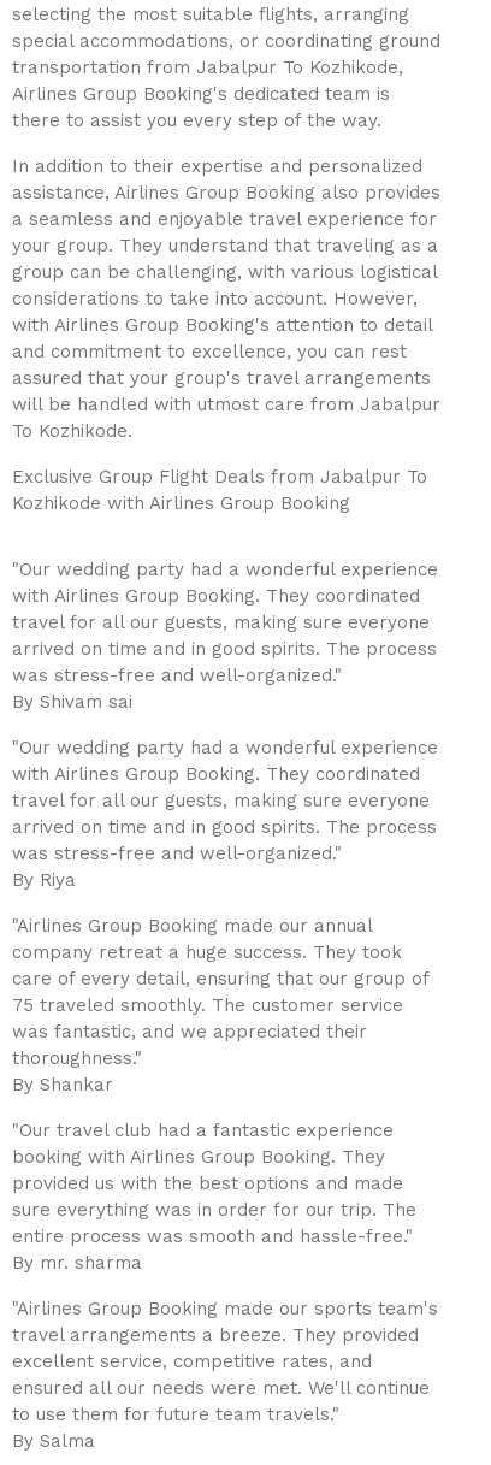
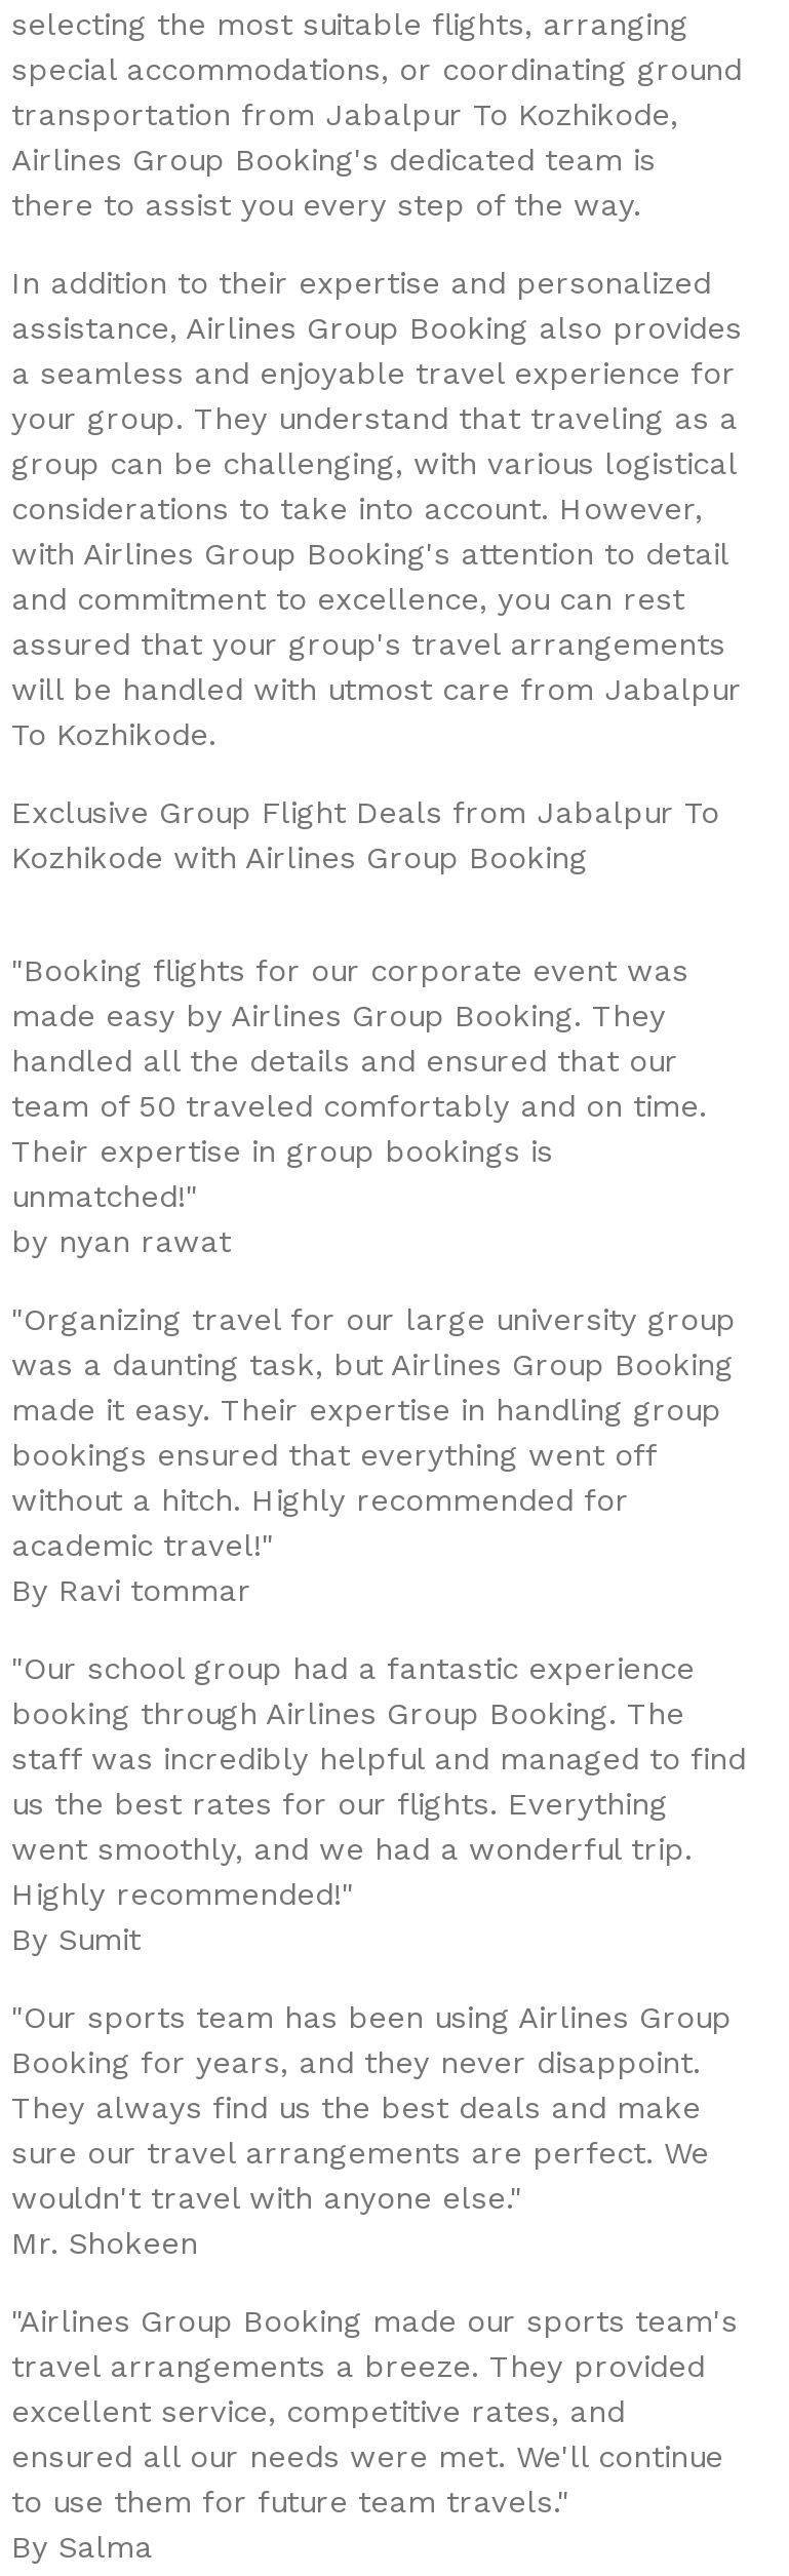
- "Our wedding party had a wonderful experience
- with Airlines Group Booking. They coordinated
- travel for all our guests, making sure everyone
- arrived on time and in good spirits. The process
- was stress-free and well-organized."
- By Shivam sai
+ "Booking flights for our corporate event was
+ made easy by Airlines Group Booking. They
+ handled all the details and ensured that our
+ team of 50 traveled comfortably and on time.
+ Their expertise in group bookings is
+ unmatched!"
+ by nyan rawat

- "Our wedding party had a wonderful experience
- with Airlines Group Booking. They coordinated
- travel for all our guests, making sure everyone
- arrived on time and in good spirits. The process
- was stress-free and well-organized."
- By Riya
+ "Organizing travel for our large university group
+ was a daunting task, but Airlines Group Booking
+ made it easy. Their expertise in handling group
+ bookings ensured that everything went off
+ without a hitch. Highly recommended for
+ academic travel!"
+ By Ravi tommar

- "Airlines Group Booking made our annual
- company retreat a huge success. They took
- care of every detail, ensuring that our group of
- 75 traveled smoothly. The customer service
- was fantastic, and we appreciated their
- thoroughness."
- By Shankar
+ "Our school group had a fantastic experience
+ booking through Airlines Group Booking. The
+ staff was incredibly helpful and managed to find
+ us the best rates for our flights. Everything
+ went smoothly, and we had a wonderful trip.
+ Highly recommended!"
+ By Sumit

- "Our travel club had a fantastic experience
- booking with Airlines Group Booking. They
- provided us with the best options and made
- sure everything was in order for our trip. The
- entire process was smooth and hassle-free."
- By mr. sharma
+ "Our sports team has been using Airlines Group
+ Booking for years, and they never disappoint.
+ They always find us the best deals and make
+ sure our travel arrangements are perfect. We
+ wouldn't travel with anyone else."
+ Mr. Shokeen
